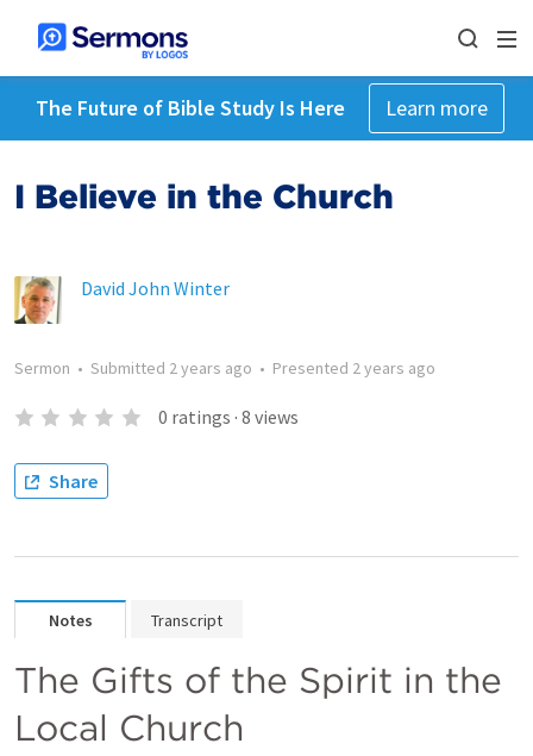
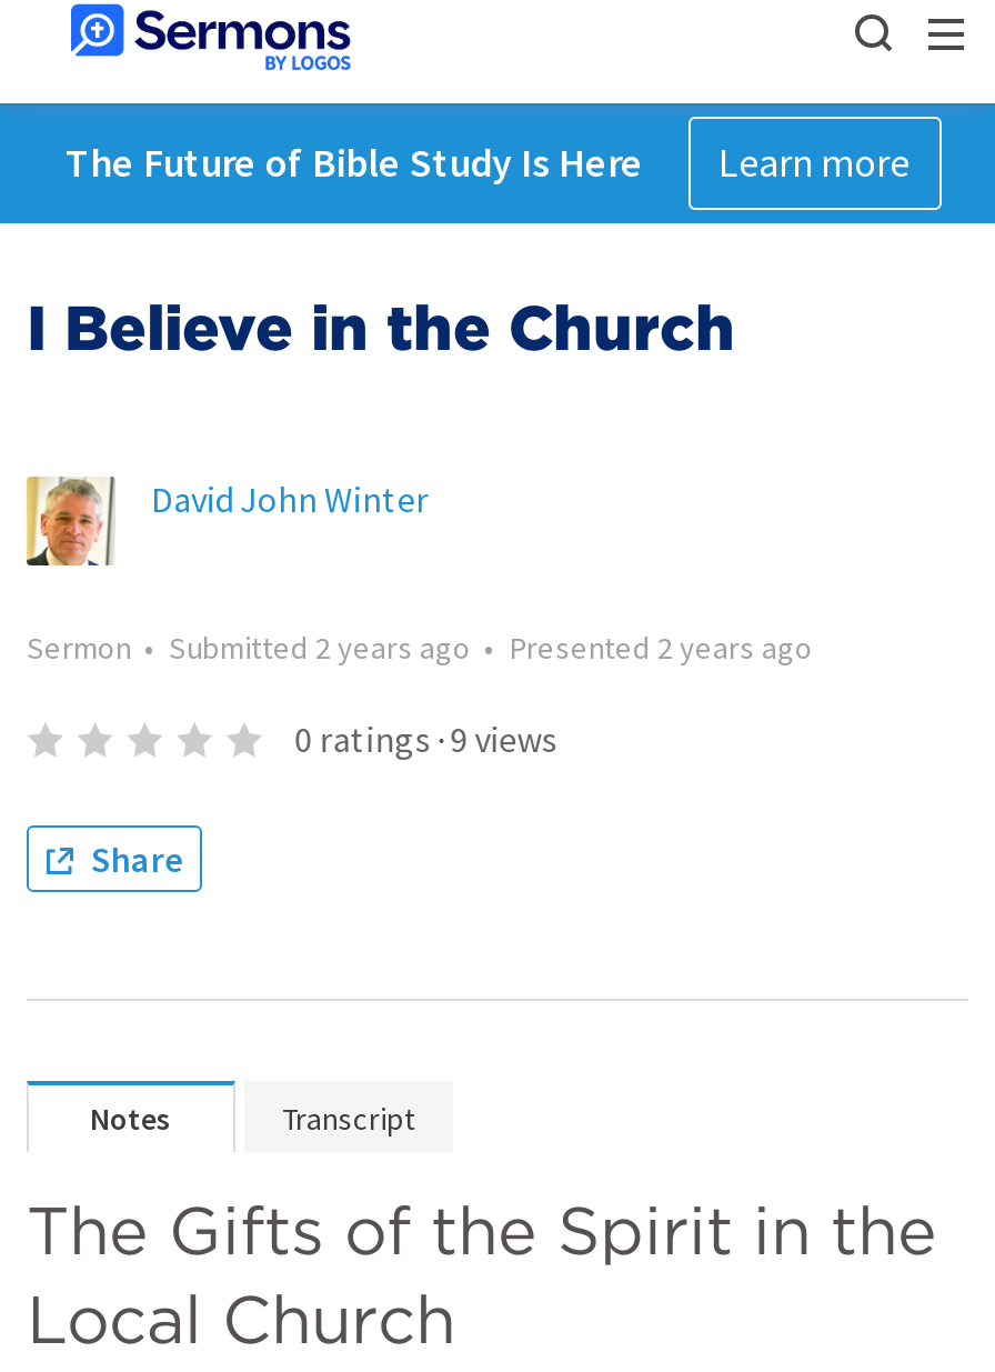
- 0 ratings · 8 views
+ 0 ratings · 9 views
